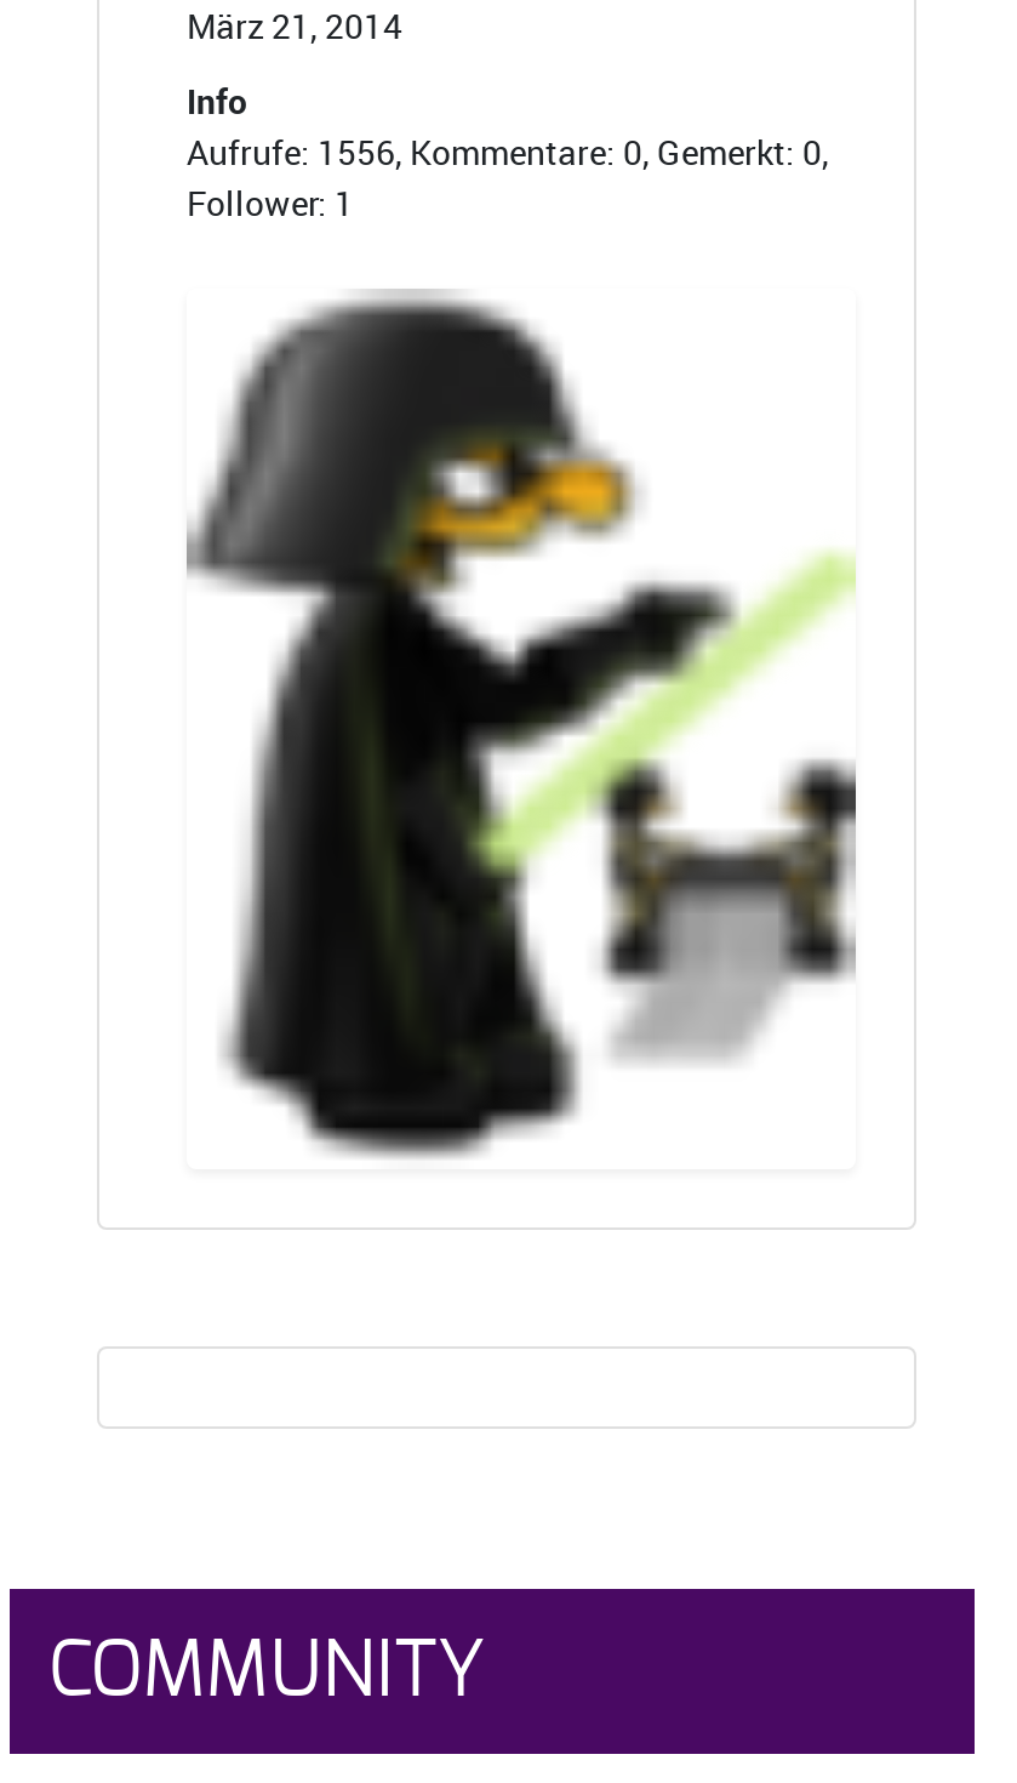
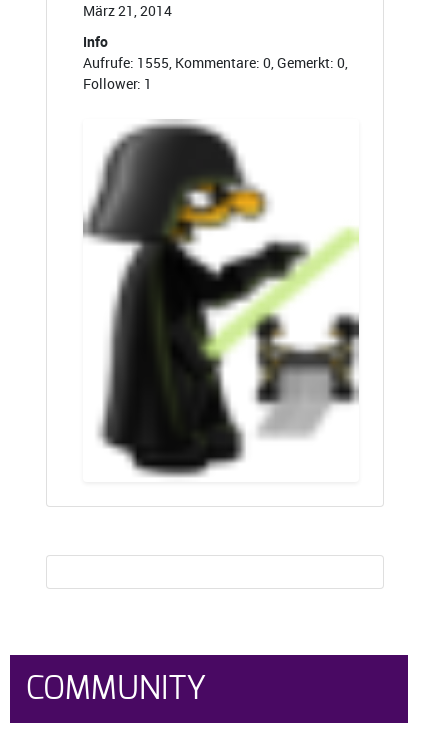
- Aufrufe: 1556, Kommentare: 0, Gemerkt: 0,
+ Aufrufe: 1555, Kommentare: 0, Gemerkt: 0,
